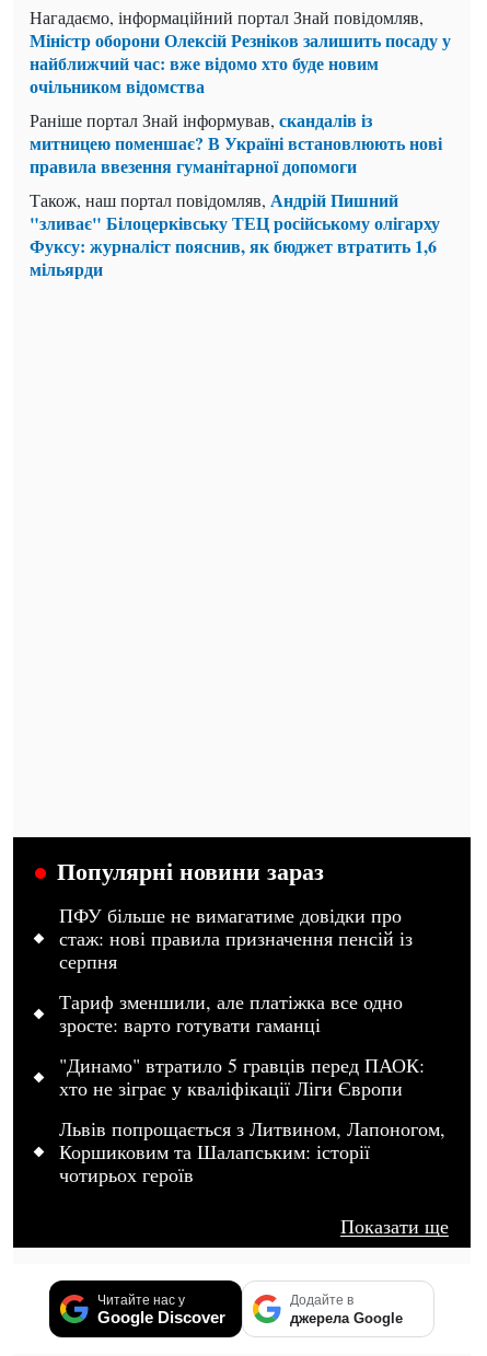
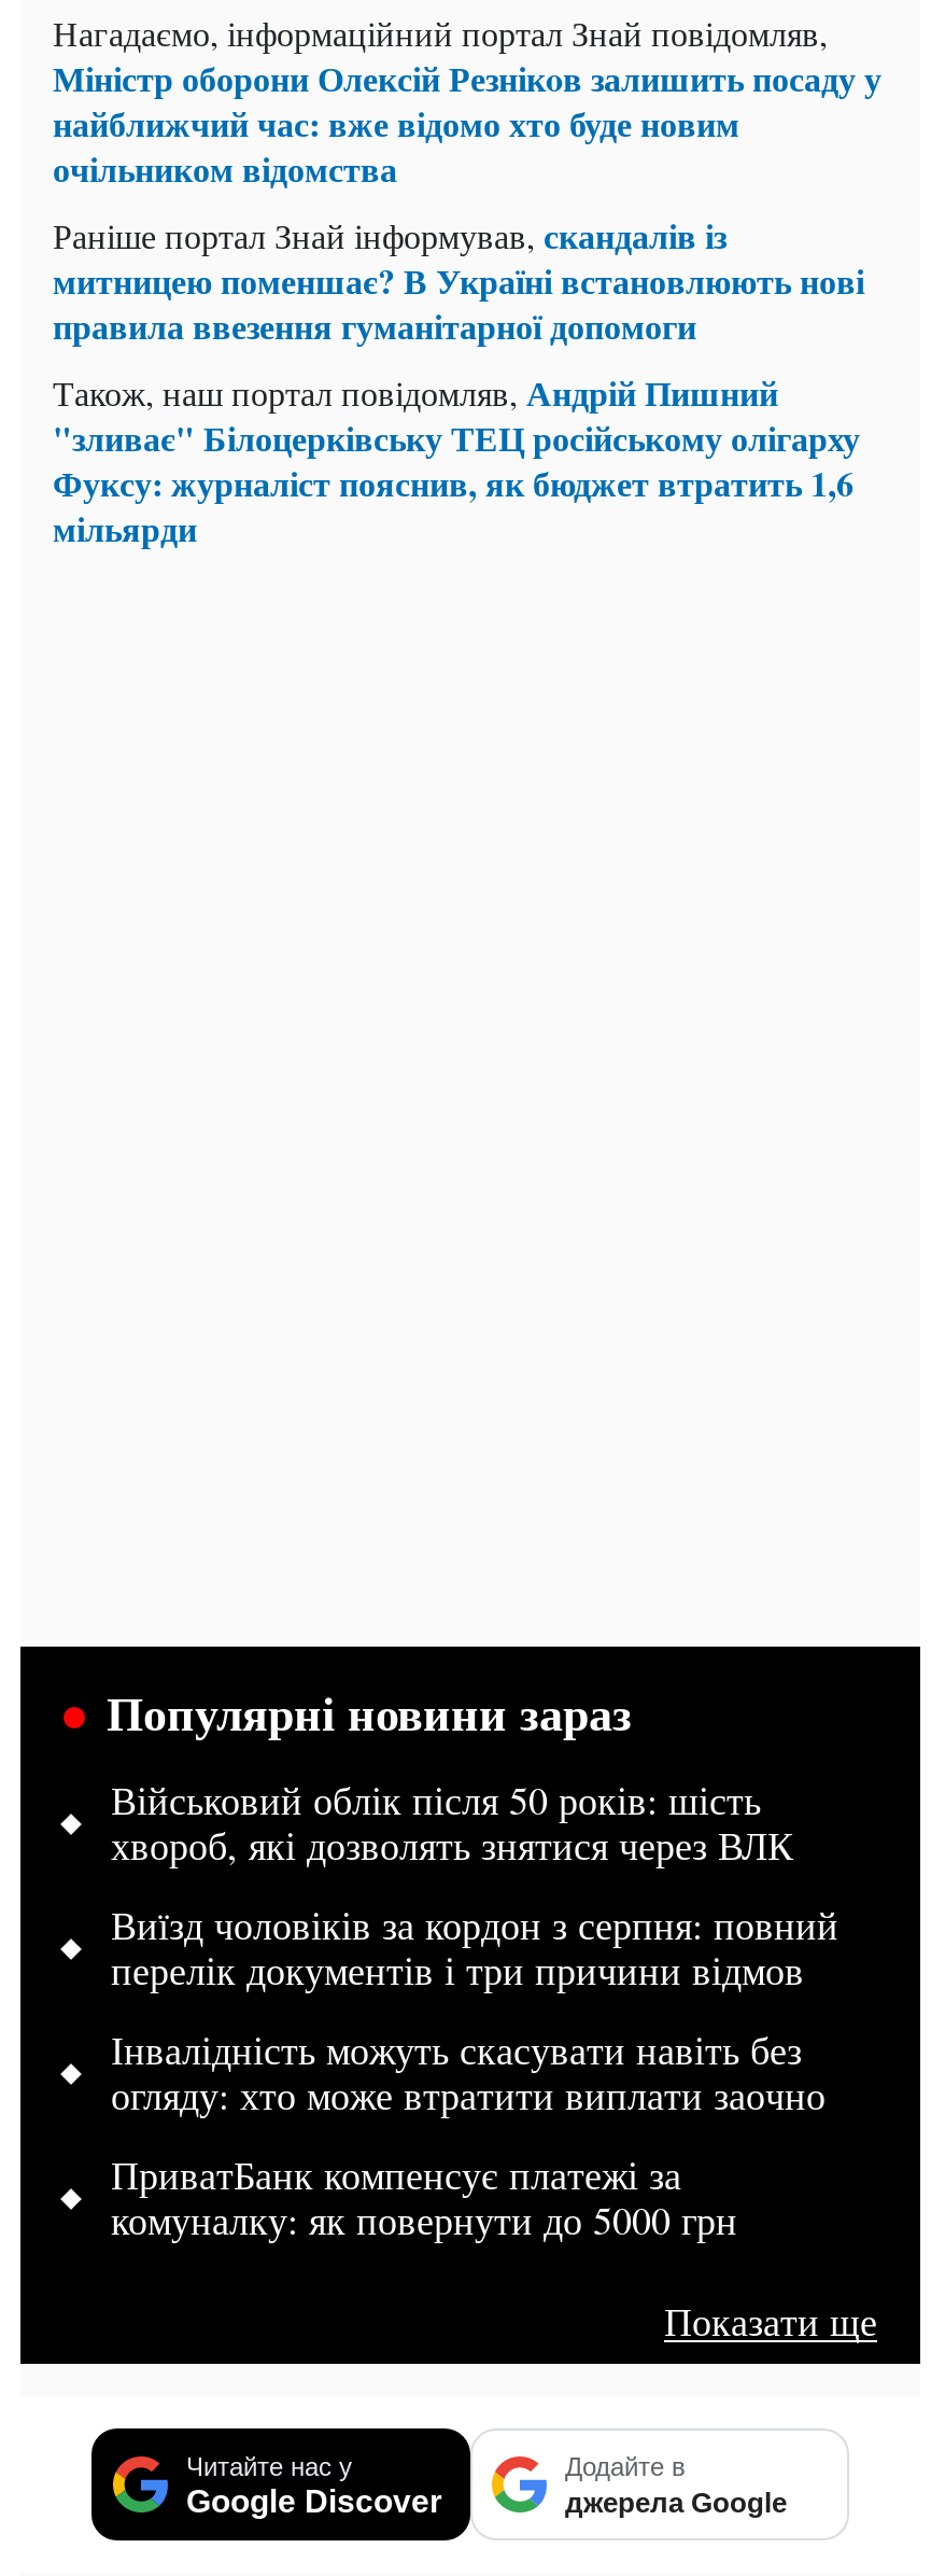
- ПФУ більше не вимагатиме довідки про
- стаж: нові правила призначення пенсій із
- серпня
+ Військовий облік після 50 років: шість
+ хвороб, які дозволять знятися через ВЛК

- Тариф зменшили, але платіжка все одно
- зросте: варто готувати гаманці
+ Виїзд чоловіків за кордон з серпня: повний
+ перелік документів і три причини відмов

- "Динамо" втратило 5 гравців перед ПАОК:
- хто не зіграє у кваліфікації Ліги Європи
+ Інвалідність можуть скасувати навіть без
+ огляду: хто може втратити виплати заочно

- Львів попрощається з Литвином, Лапоногом,
- Коршиковим та Шалапським: історії
- чотирьох героїв
+ ПриватБанк компенсує платежі за
+ комуналку: як повернути до 5000 грн
